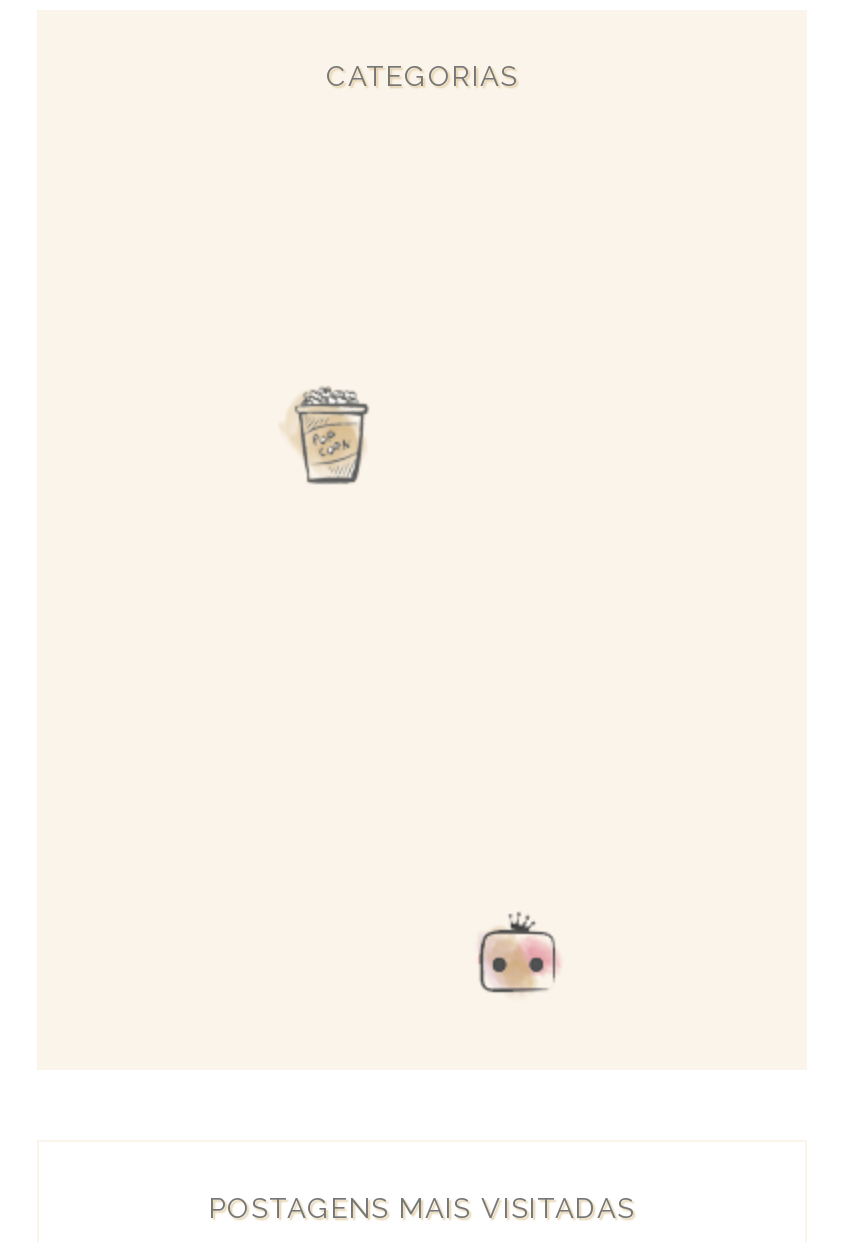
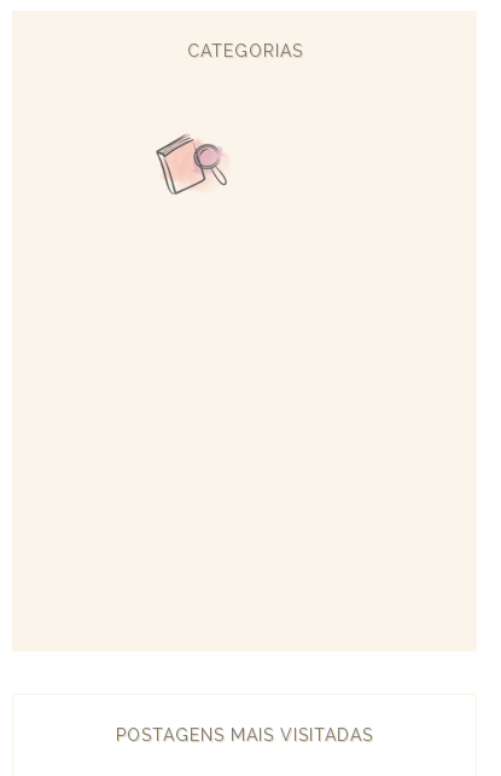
+ [image]

- [image]

- [image]
